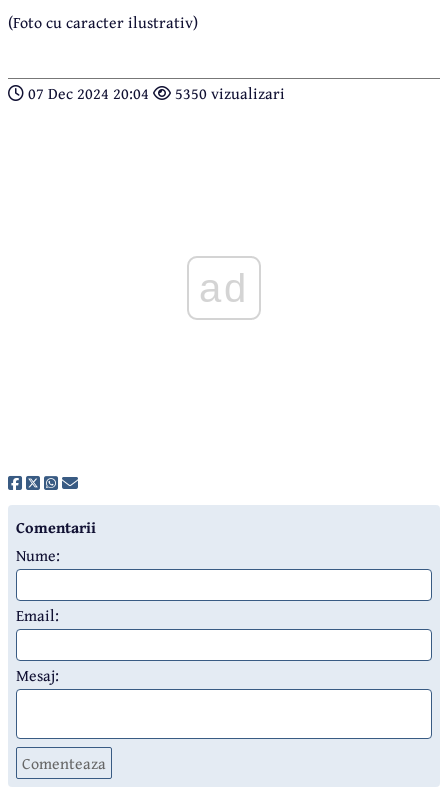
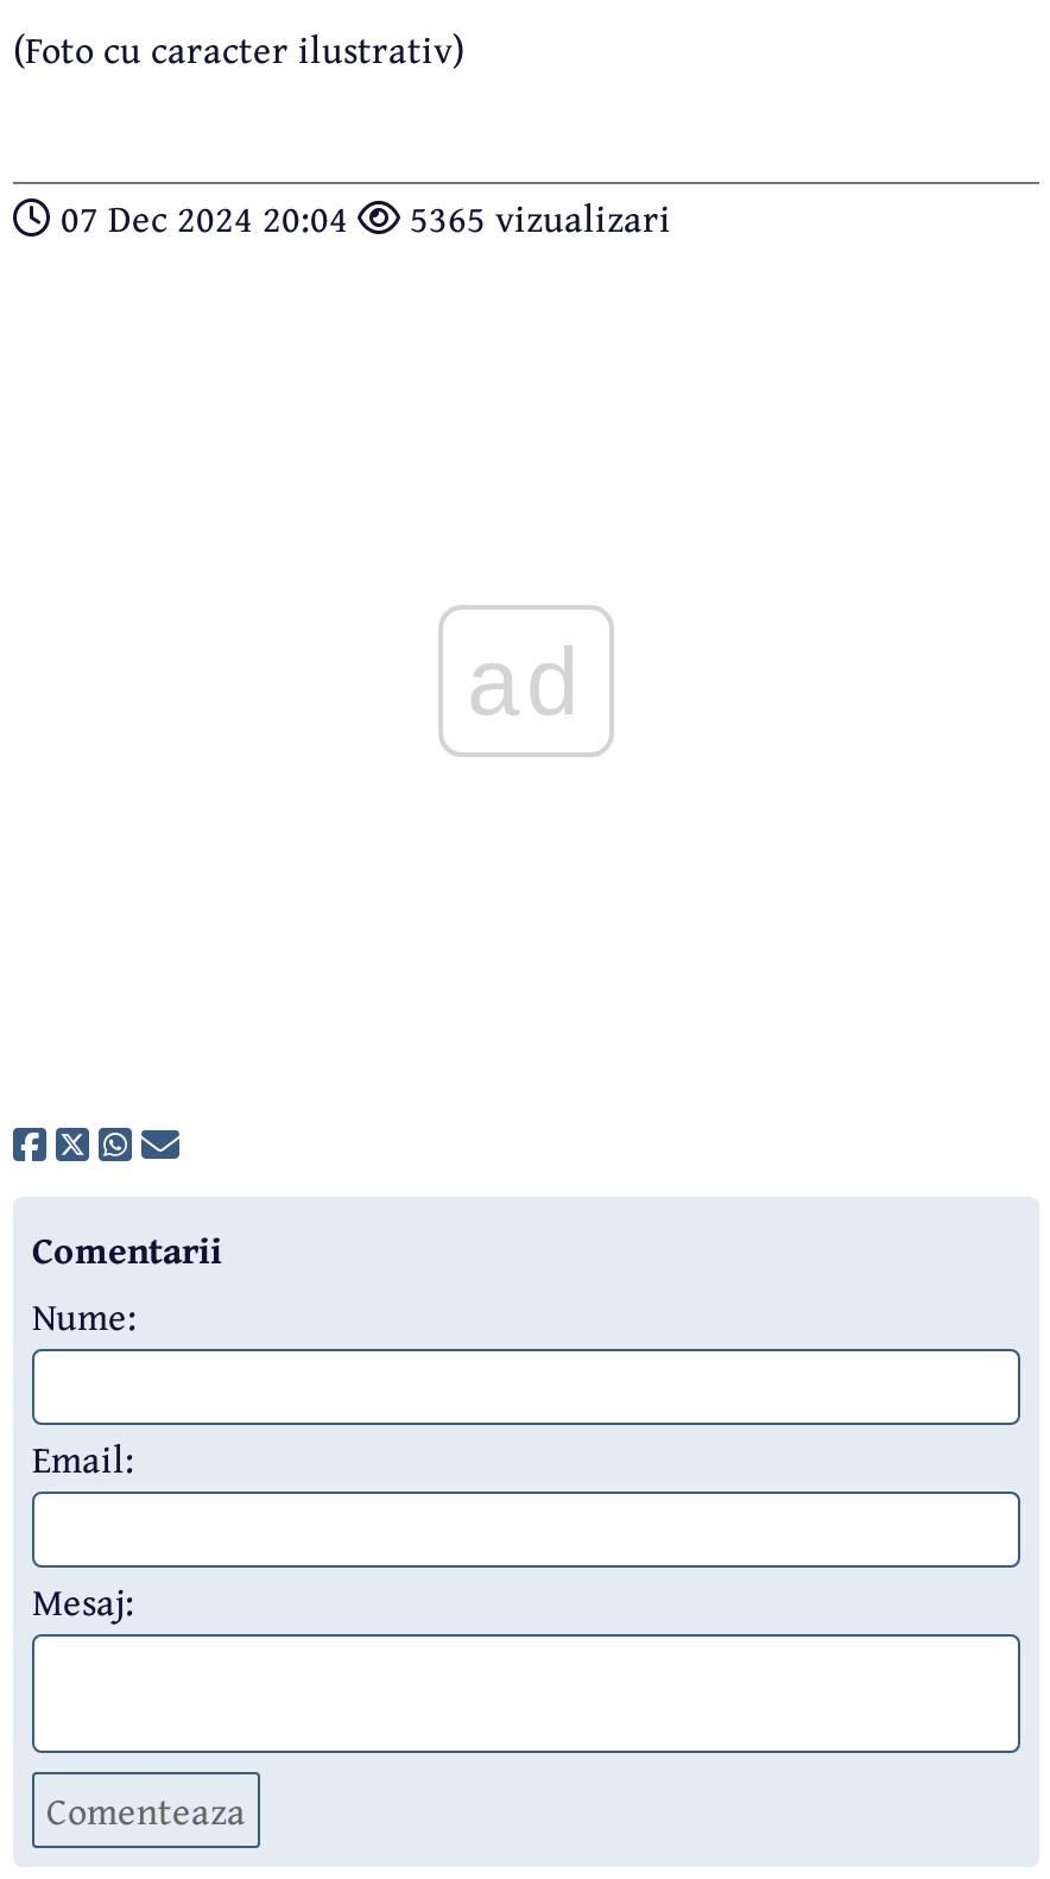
- 07 Dec 2024 20:04 5350 vizualizari
+ 07 Dec 2024 20:04 5365 vizualizari
